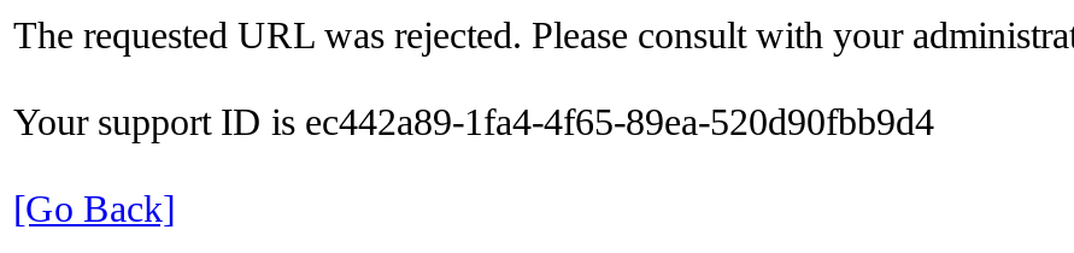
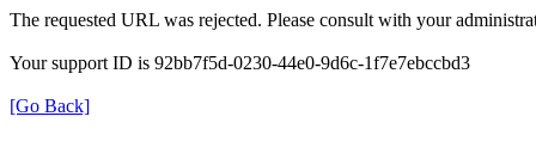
- Your support ID is ec442a89-1fa4-4f65-89ea-520d90fbb9d4
+ Your support ID is 92bb7f5d-0230-44e0-9d6c-1f7e7ebccbd3
